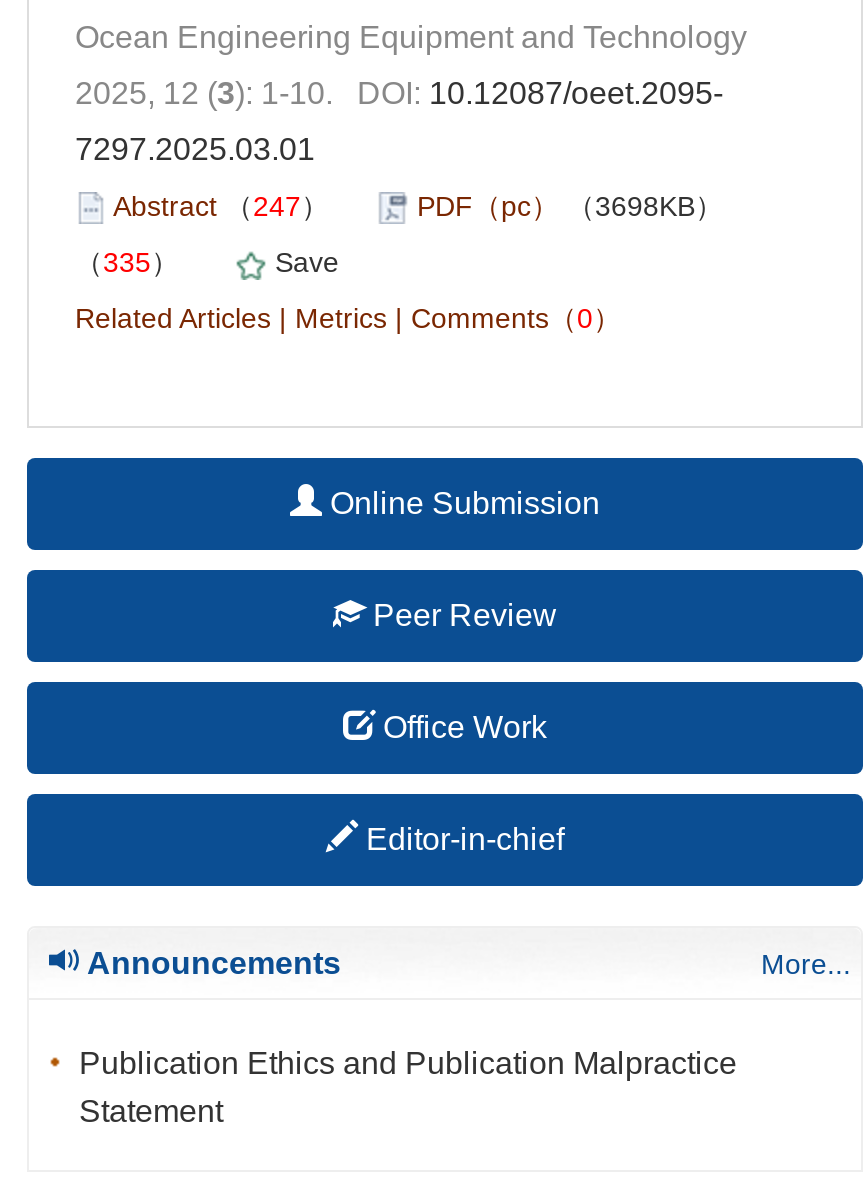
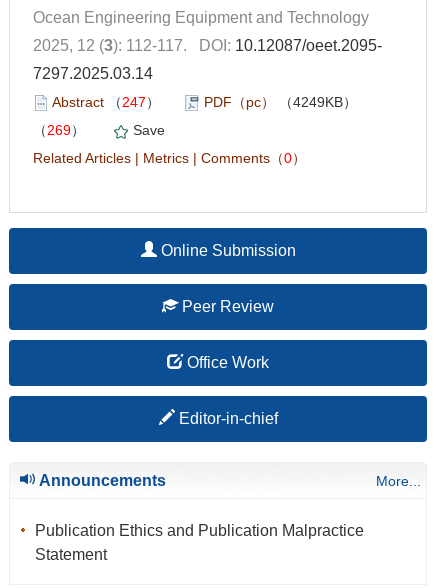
- 2025, 12 (3): 1-10. DOI: 10.12087/oeet.2095-
+ 2025, 12 (3): 112-117. DOI: 10.12087/oeet.2095-

- 7297.2025.03.01
+ 7297.2025.03.14

- Abstract（247） PDF（pc）（3698KB）
+ Abstract（247） PDF（pc）（4249KB）

- （335） Save
+ （269） Save
